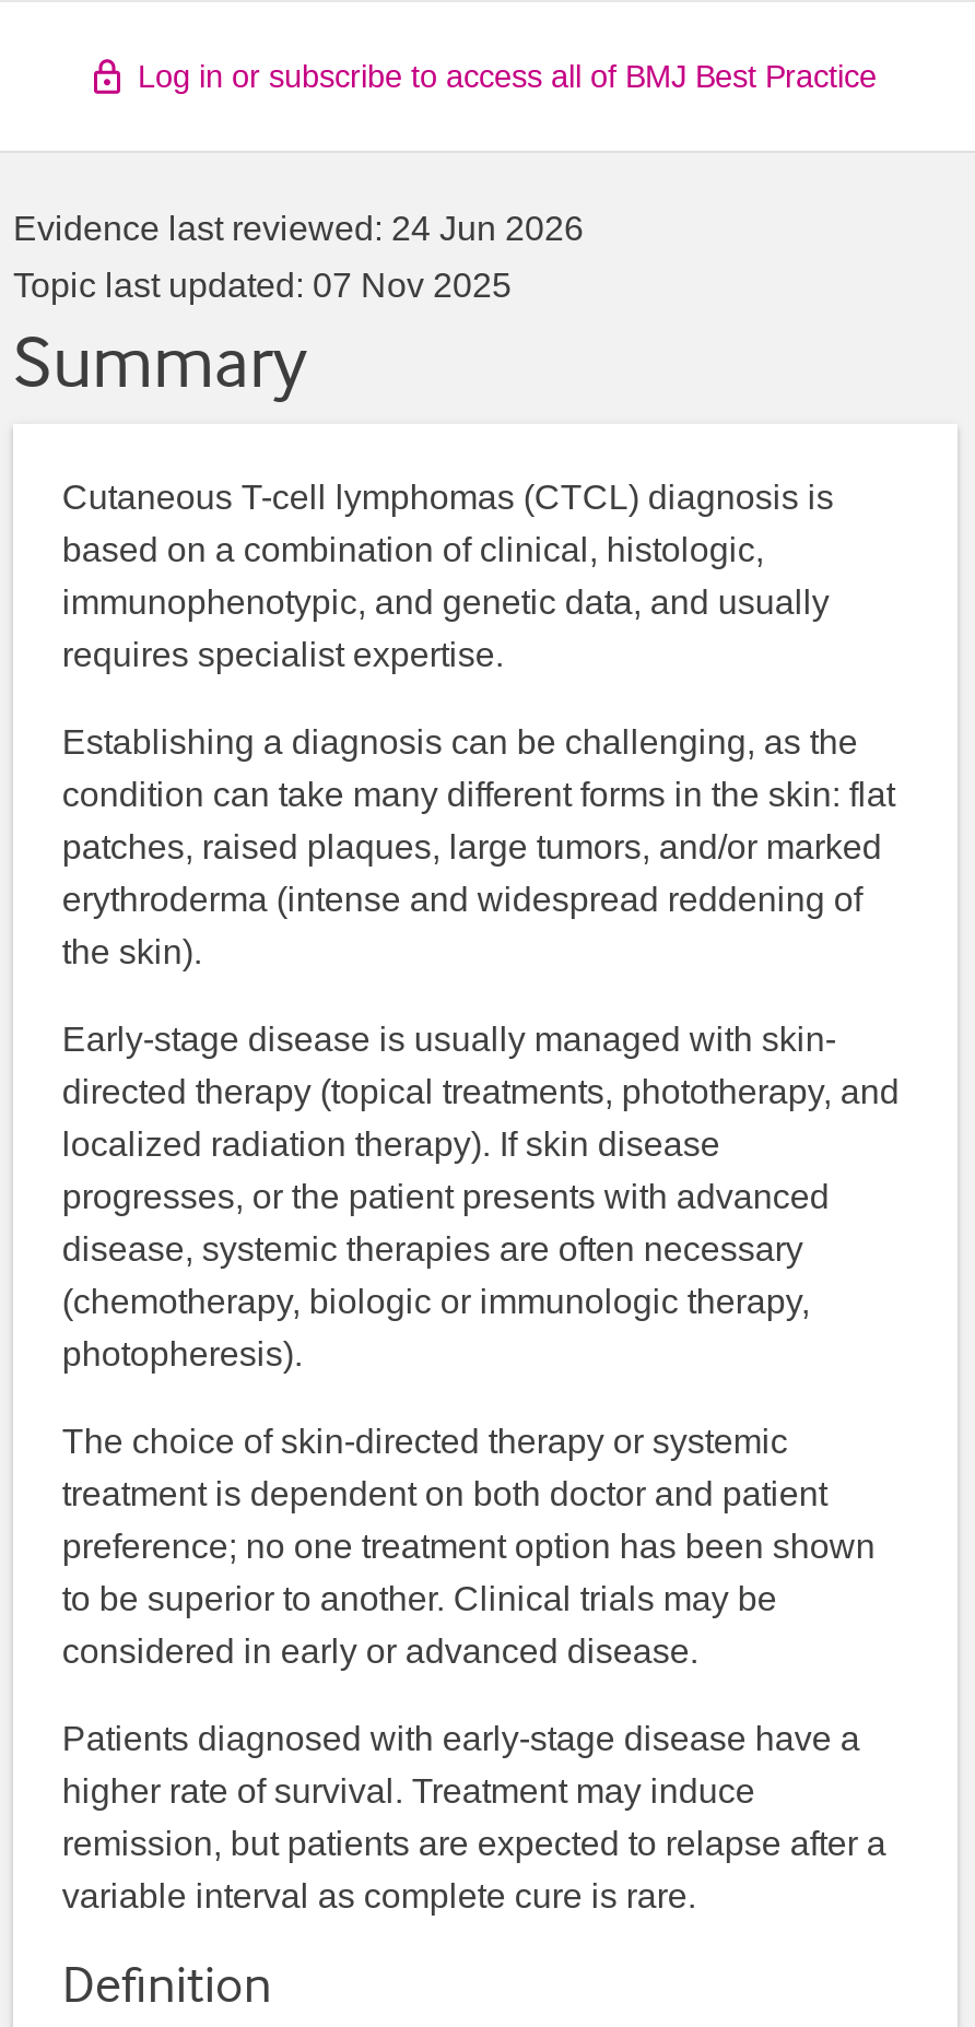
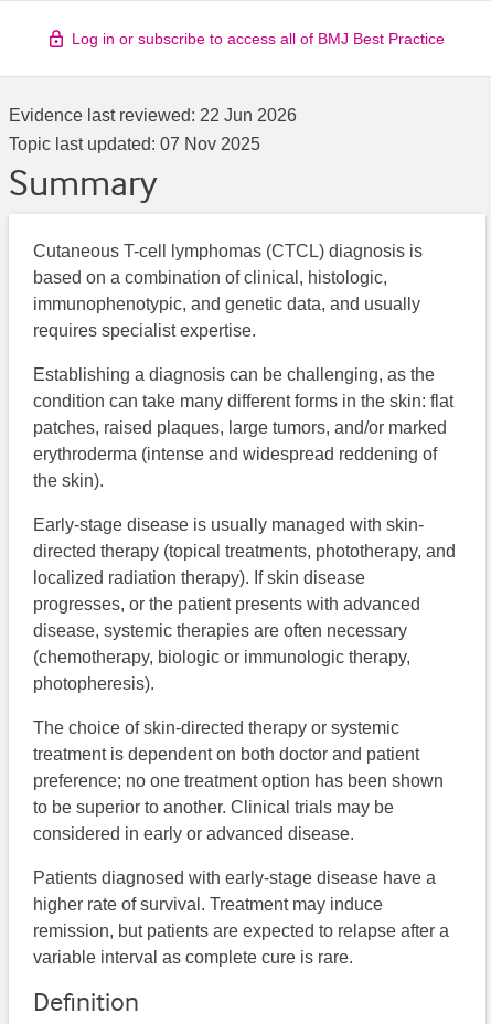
- Evidence last reviewed: 24 Jun 2026
+ Evidence last reviewed: 22 Jun 2026
